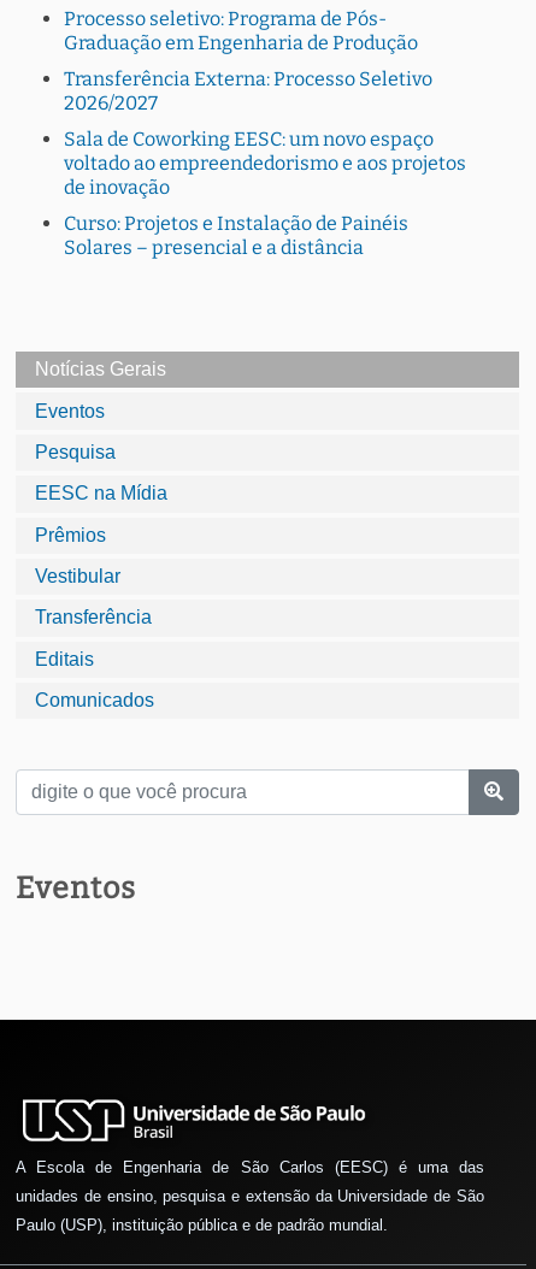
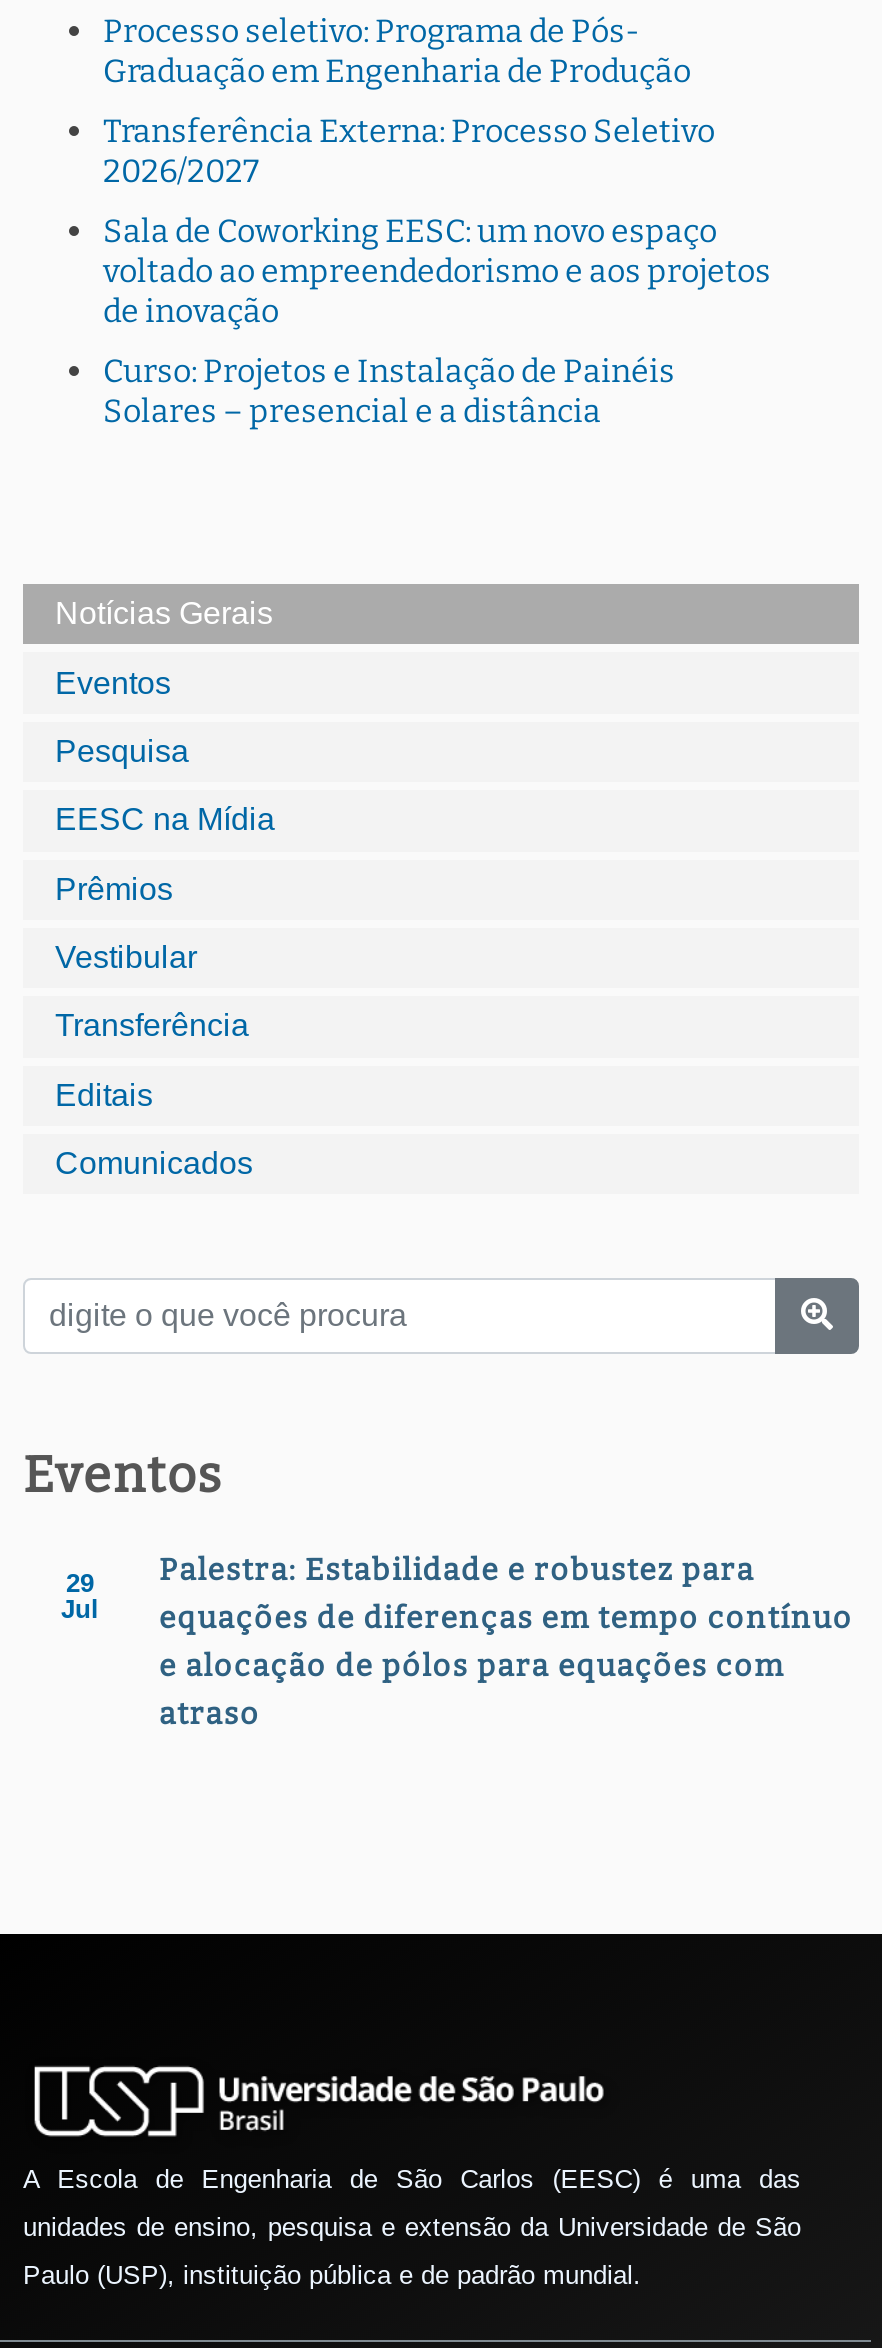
+ 29
+ Jul

+ Palestra: Estabilidade e robustez para
+ equações de diferenças em tempo contínuo
+ e alocação de pólos para equações com
+ atraso
